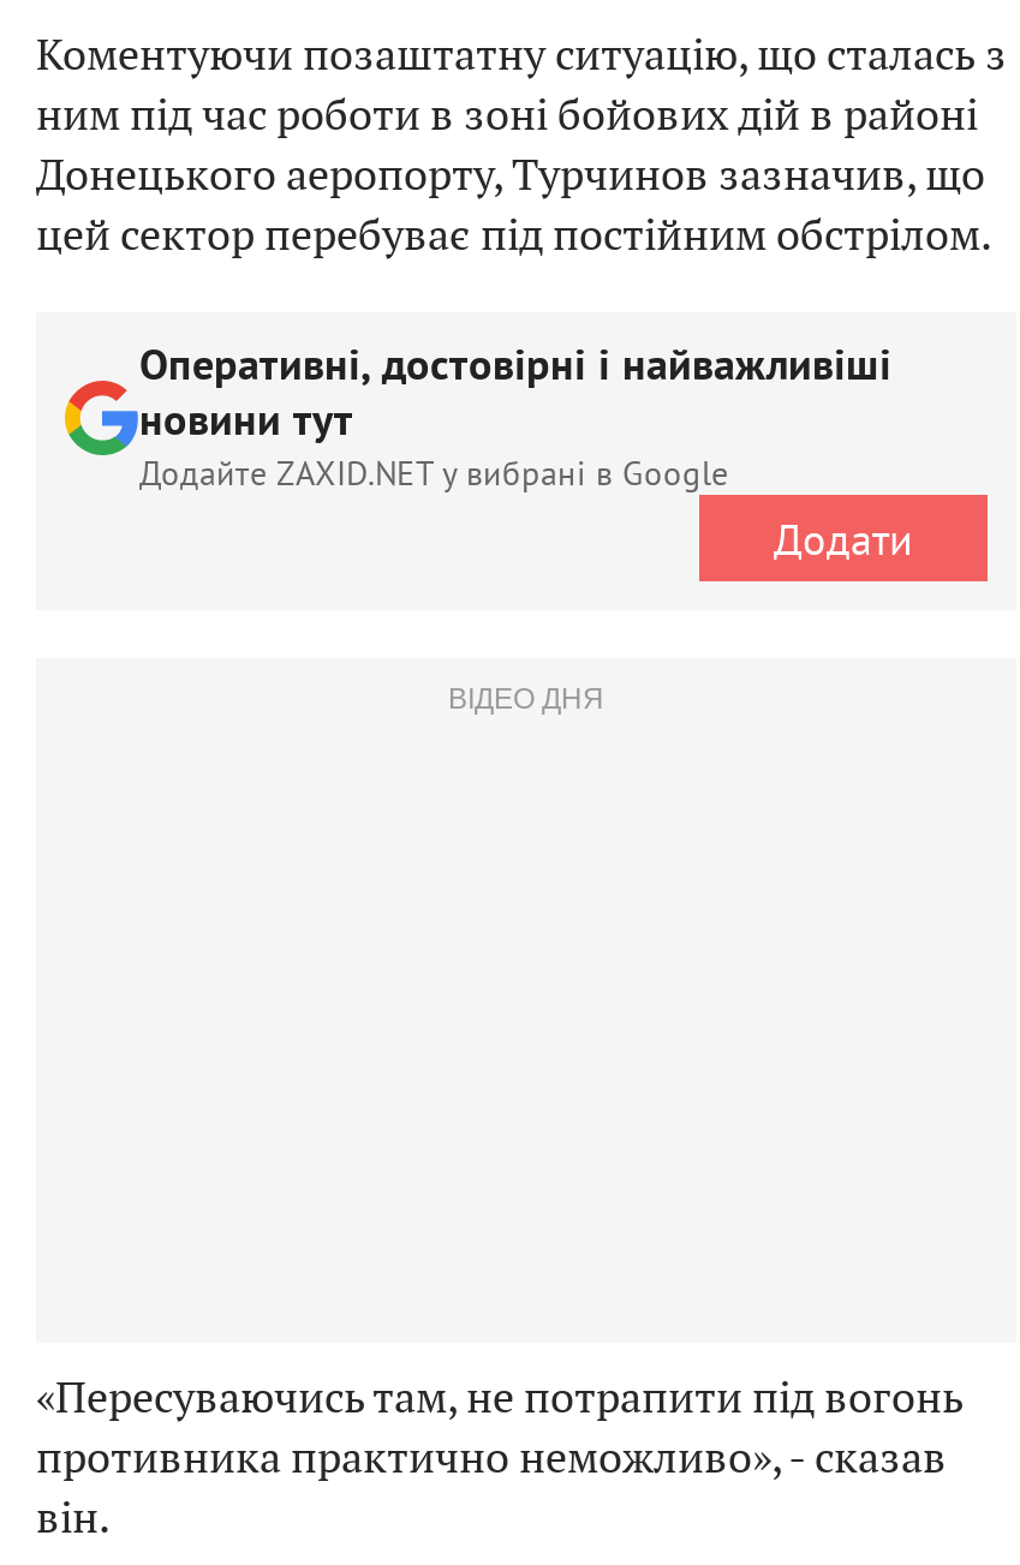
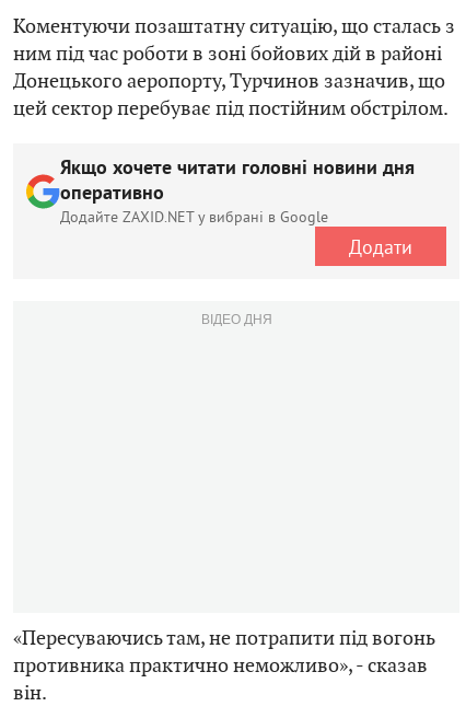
- Оперативні, достовірні і найважливіші
- новини тут
+ Якщо хочете читати головні новини дня
+ оперативно
